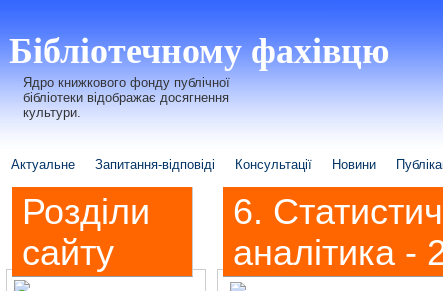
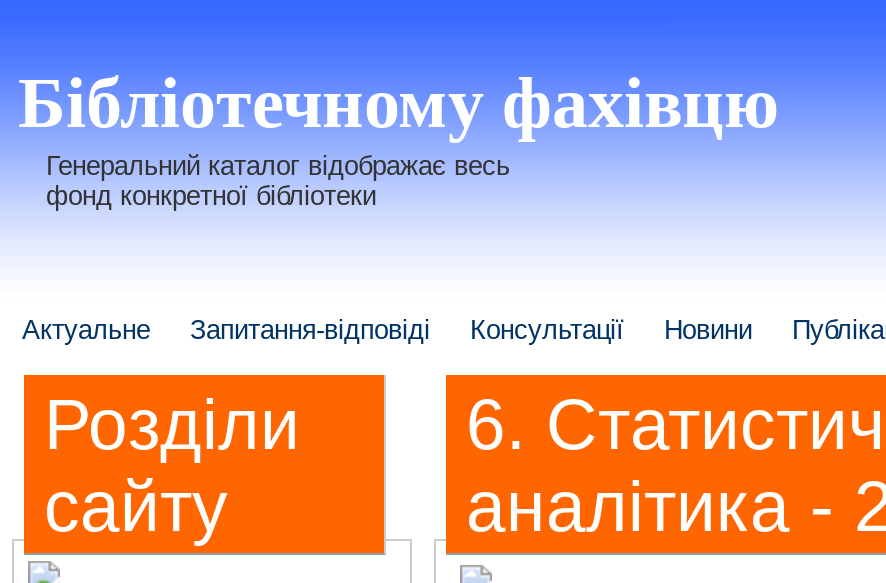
- Ядро книжкового фонду публічної
- бібліотеки відображає досягнення
- культури.
+ Генеральний каталог відображає весь
+ фонд конкретної бібліотеки
